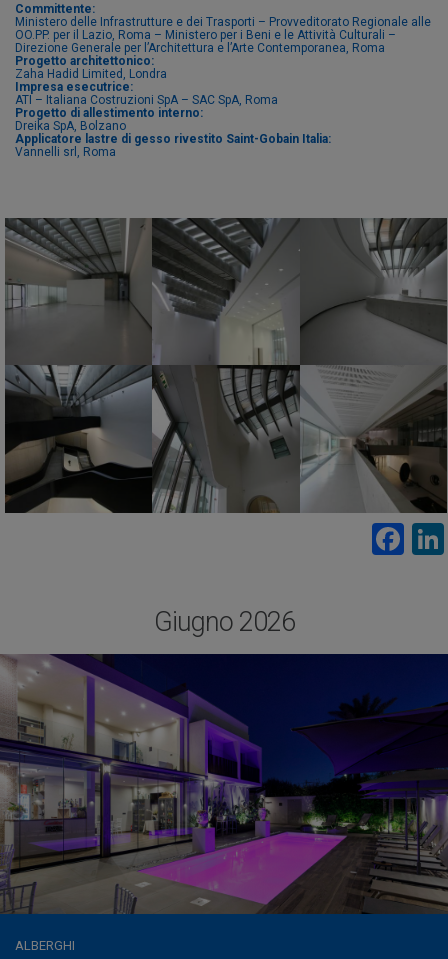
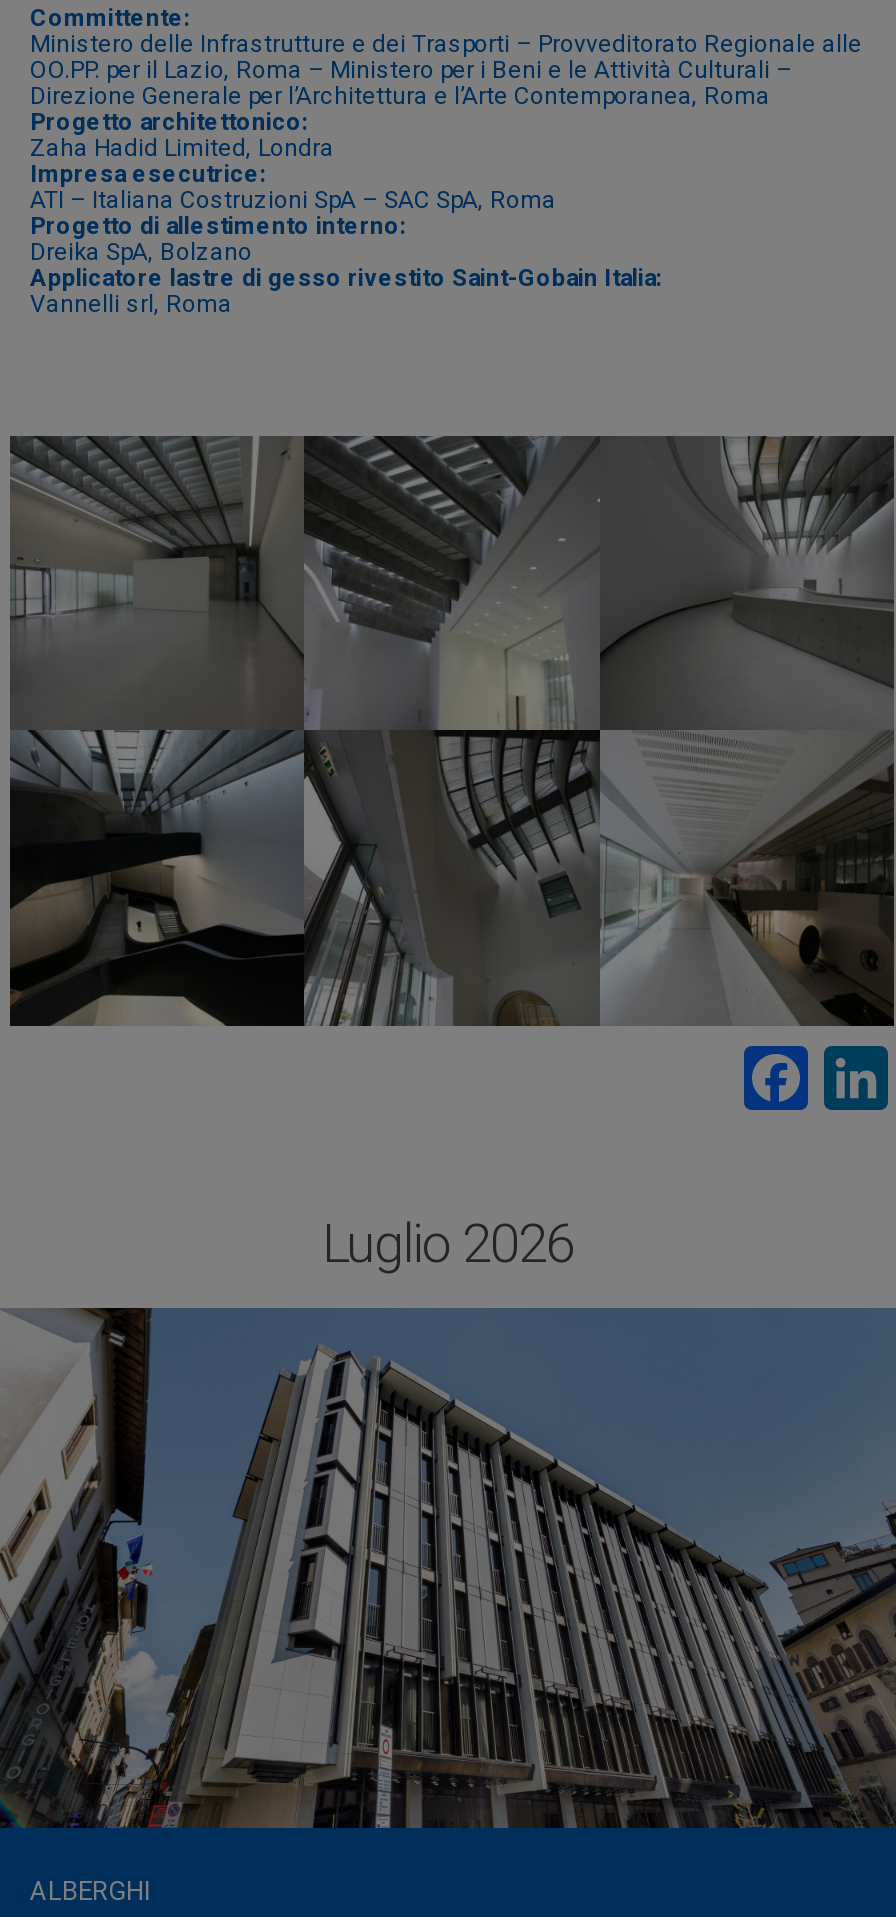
- Giugno 2026
+ Luglio 2026

- [image]
+ [image]
